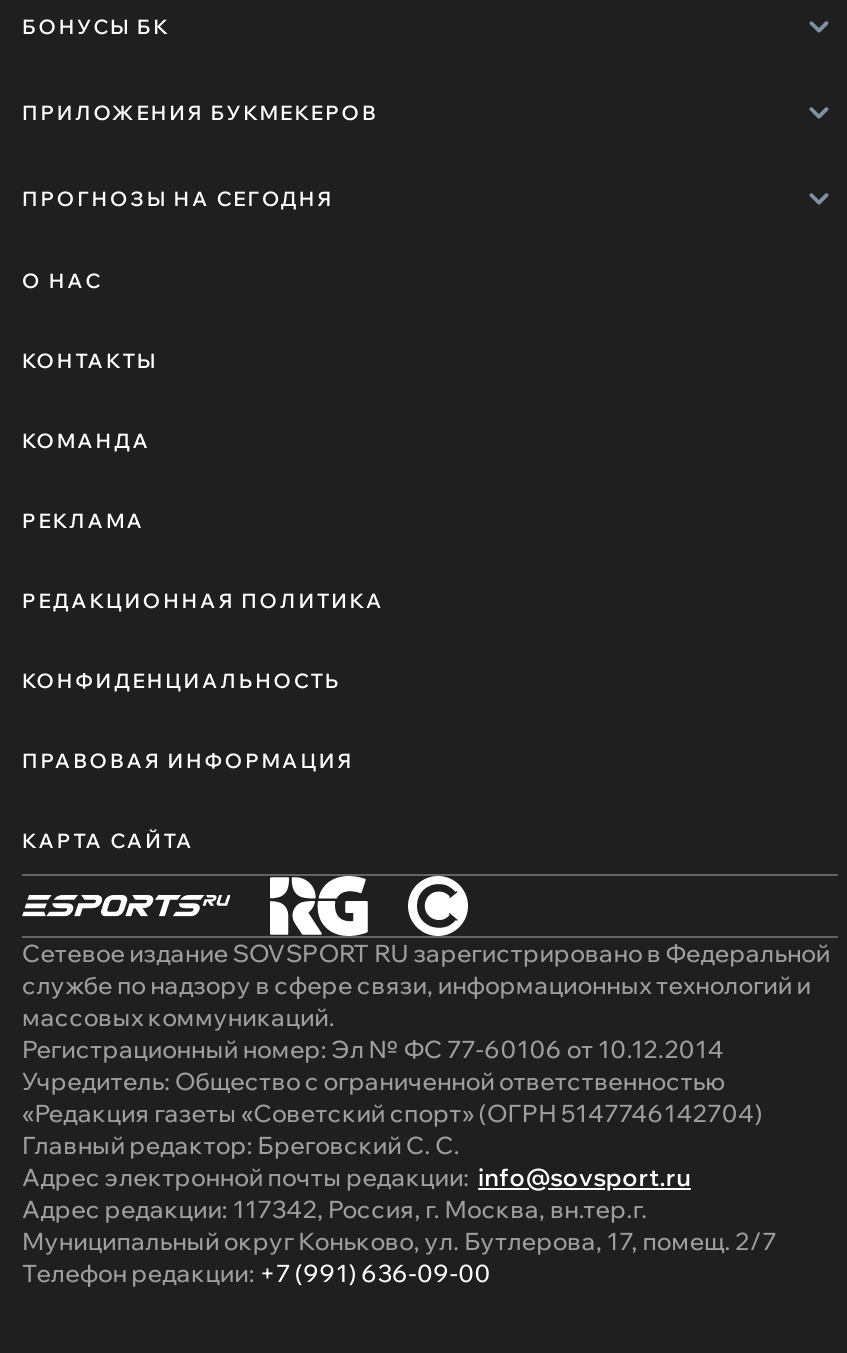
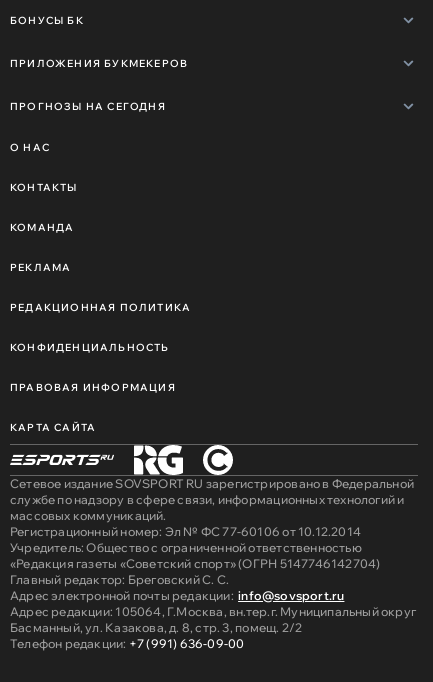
- Адрес редакции: 117342, Россия, г. Москва, вн.тер.г.
- Муниципальный округ Коньково, ул. Бутлерова, 17, помещ. 2/7
+ Адрес редакции: 105064, Г.Москва, вн.тер.г. Муниципальный округ
+ Басманный, ул. Казакова, д. 8, стр. 3, помещ. 2/2
